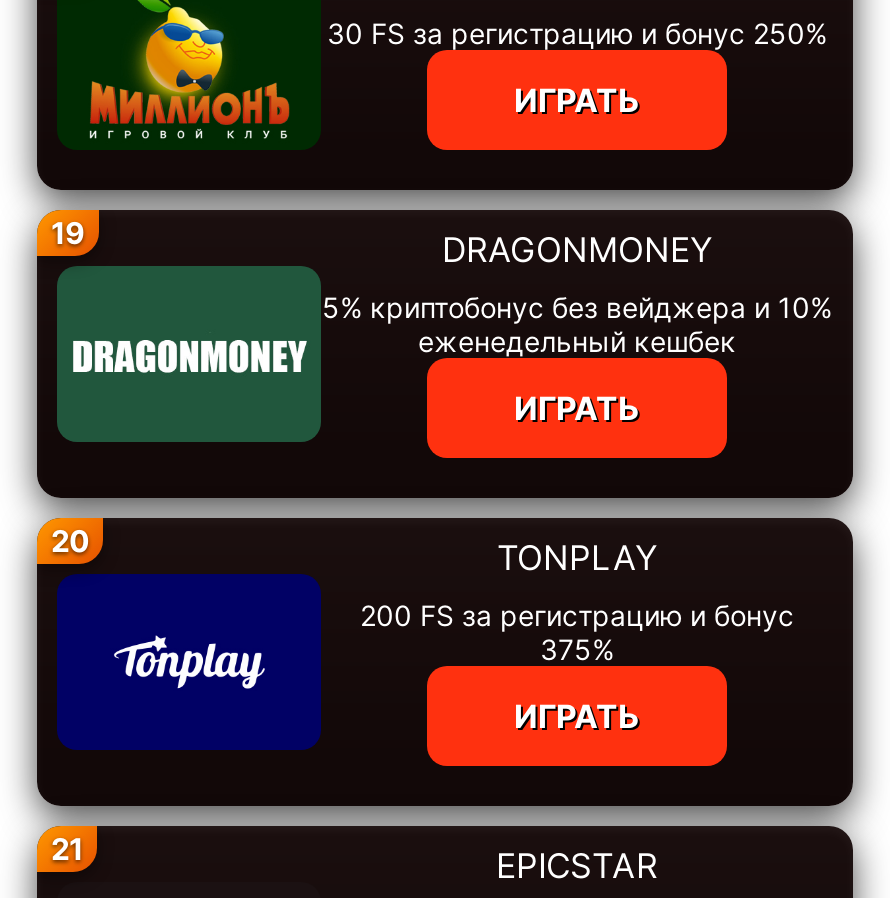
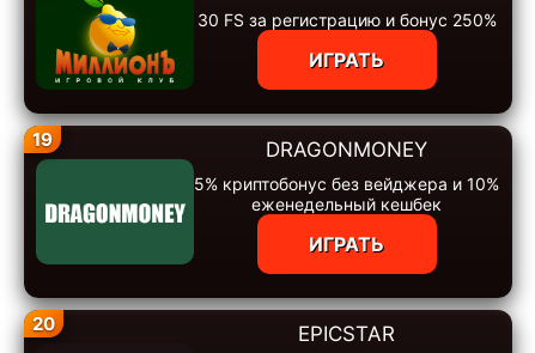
- [image]
- TONPLAY
- 200 FS за регистрацию и бонус
- 375%
- ИГРАТЬ
- 21
